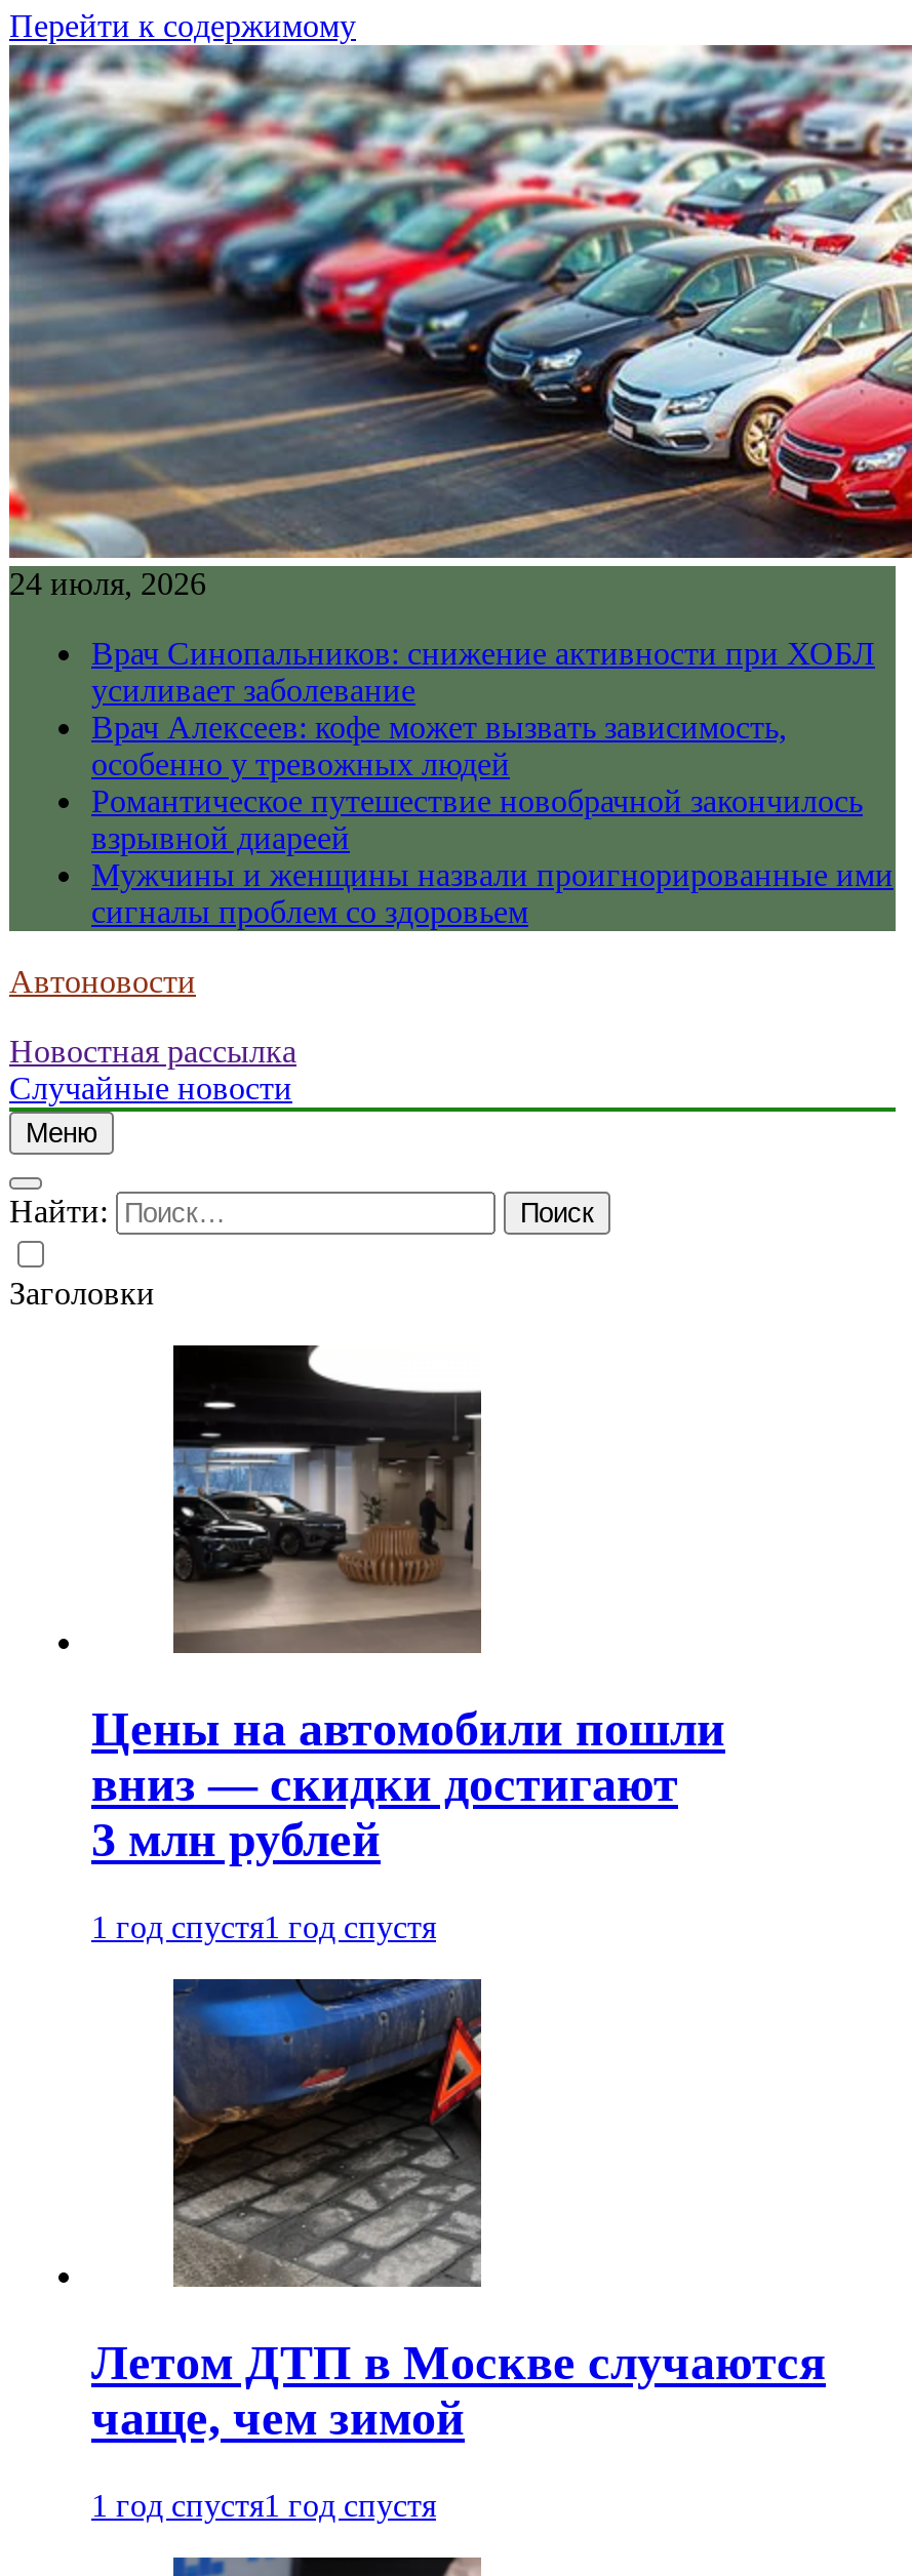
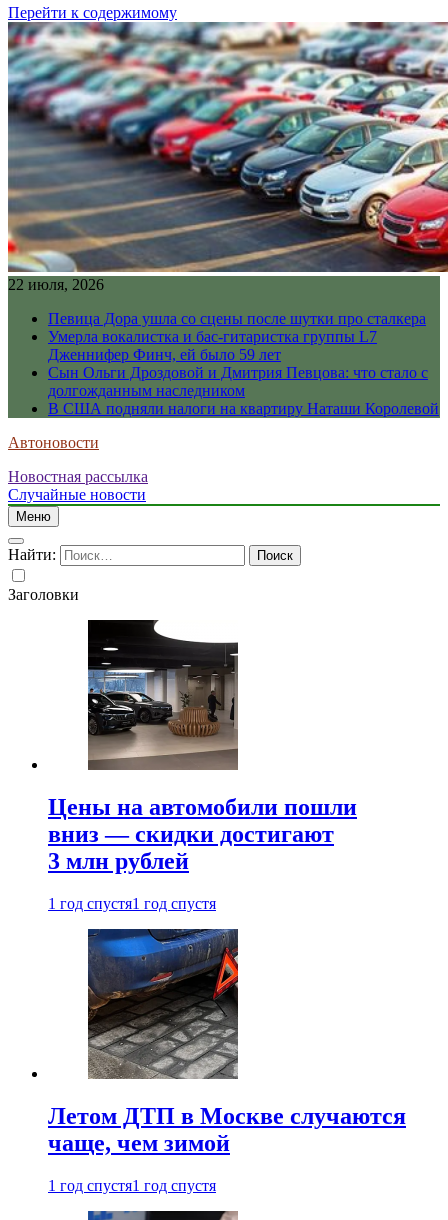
- 24 июля, 2026
+ 22 июля, 2026

- Врач Синопальников: снижение активности при ХОБЛ
- усиливает заболевание
- Врач Алексеев: кофе может вызвать зависимость,
- особенно у тревожных людей
- Романтическое путешествие новобрачной закончилось
- взрывной диареей
- Мужчины и женщины назвали проигнорированные ими
- сигналы проблем со здоровьем
+ Певица Дора ушла со сцены после шутки про сталкера
+ Умерла вокалистка и бас-гитаристка группы L7
+ Дженнифер Финч, ей было 59 лет
+ Сын Ольги Дроздовой и Дмитрия Певцова: что стало с
+ долгожданным наследником
+ В США подняли налоги на квартиру Наташи Королевой
